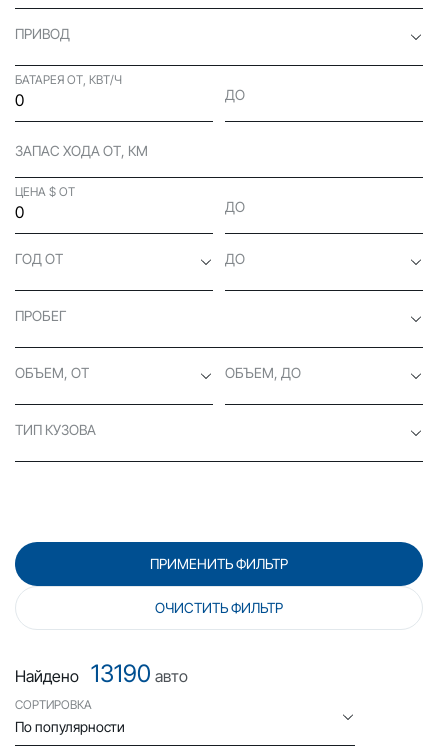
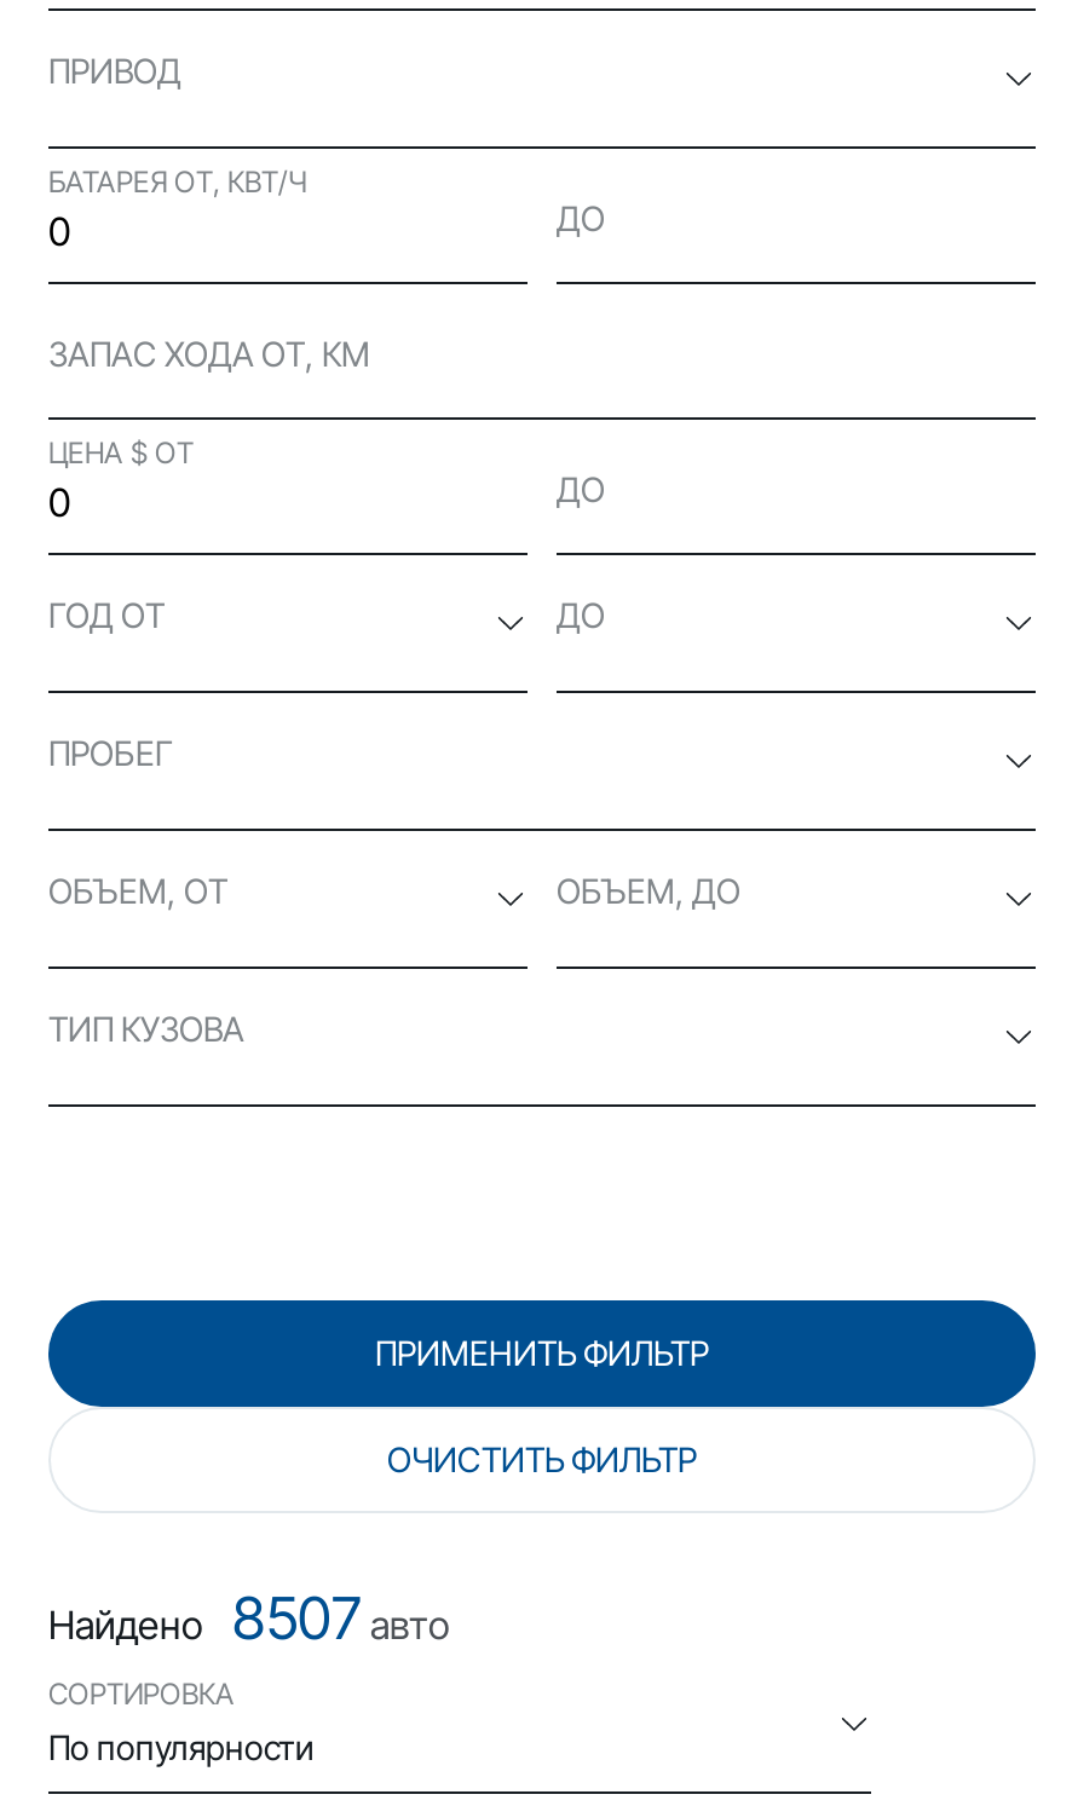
- Найдено 13190авто
+ Найдено 8507авто
